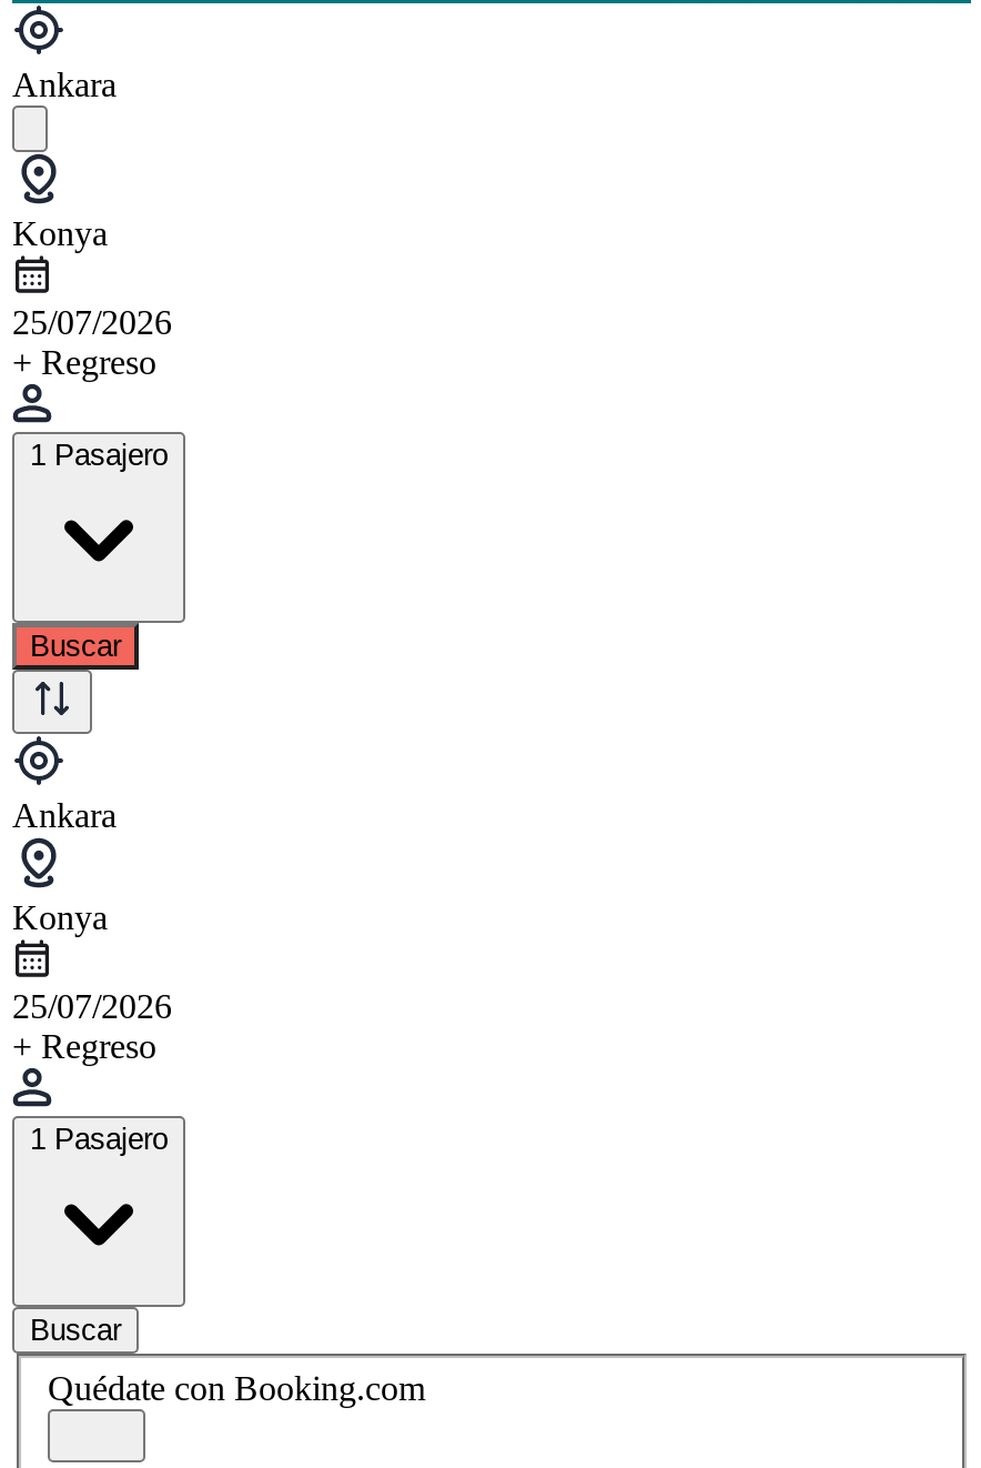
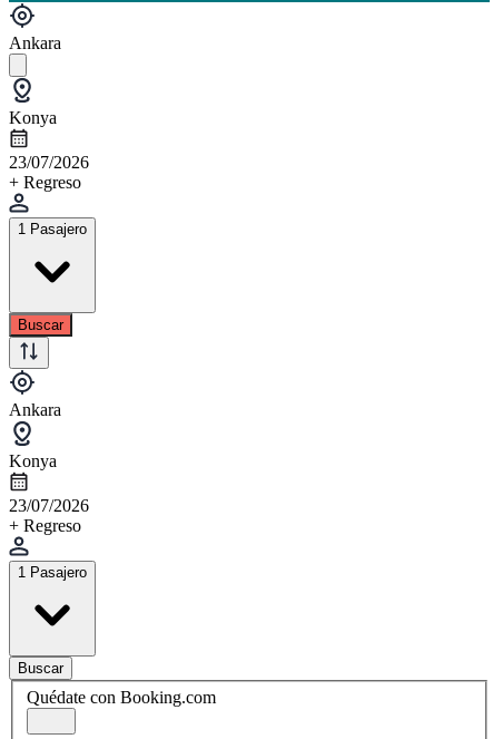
- 25/07/2026
+ 23/07/2026

- 25/07/2026
+ 23/07/2026
